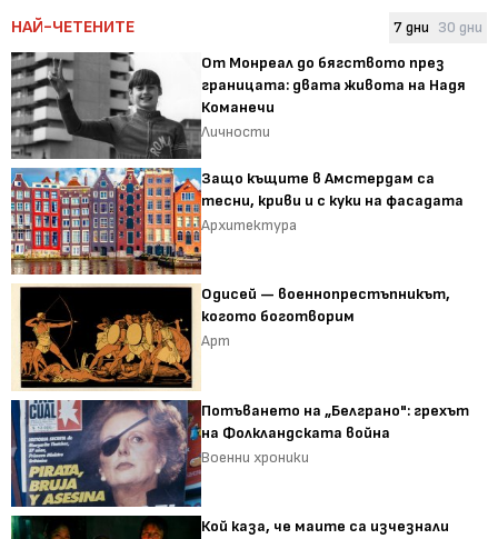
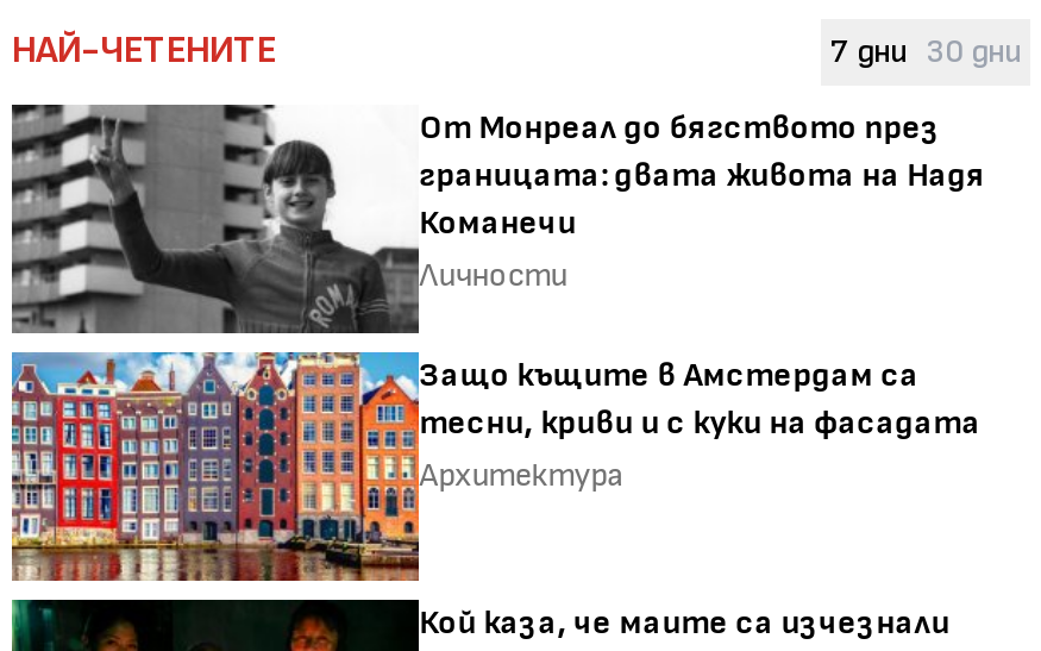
- [image]
- Одисей — военнопрестъпникът,
- когото боготворим
- Арт

- [image]
- Потъването на „Белграно": грехът
- на Фолкландската война
- Военни хроники
